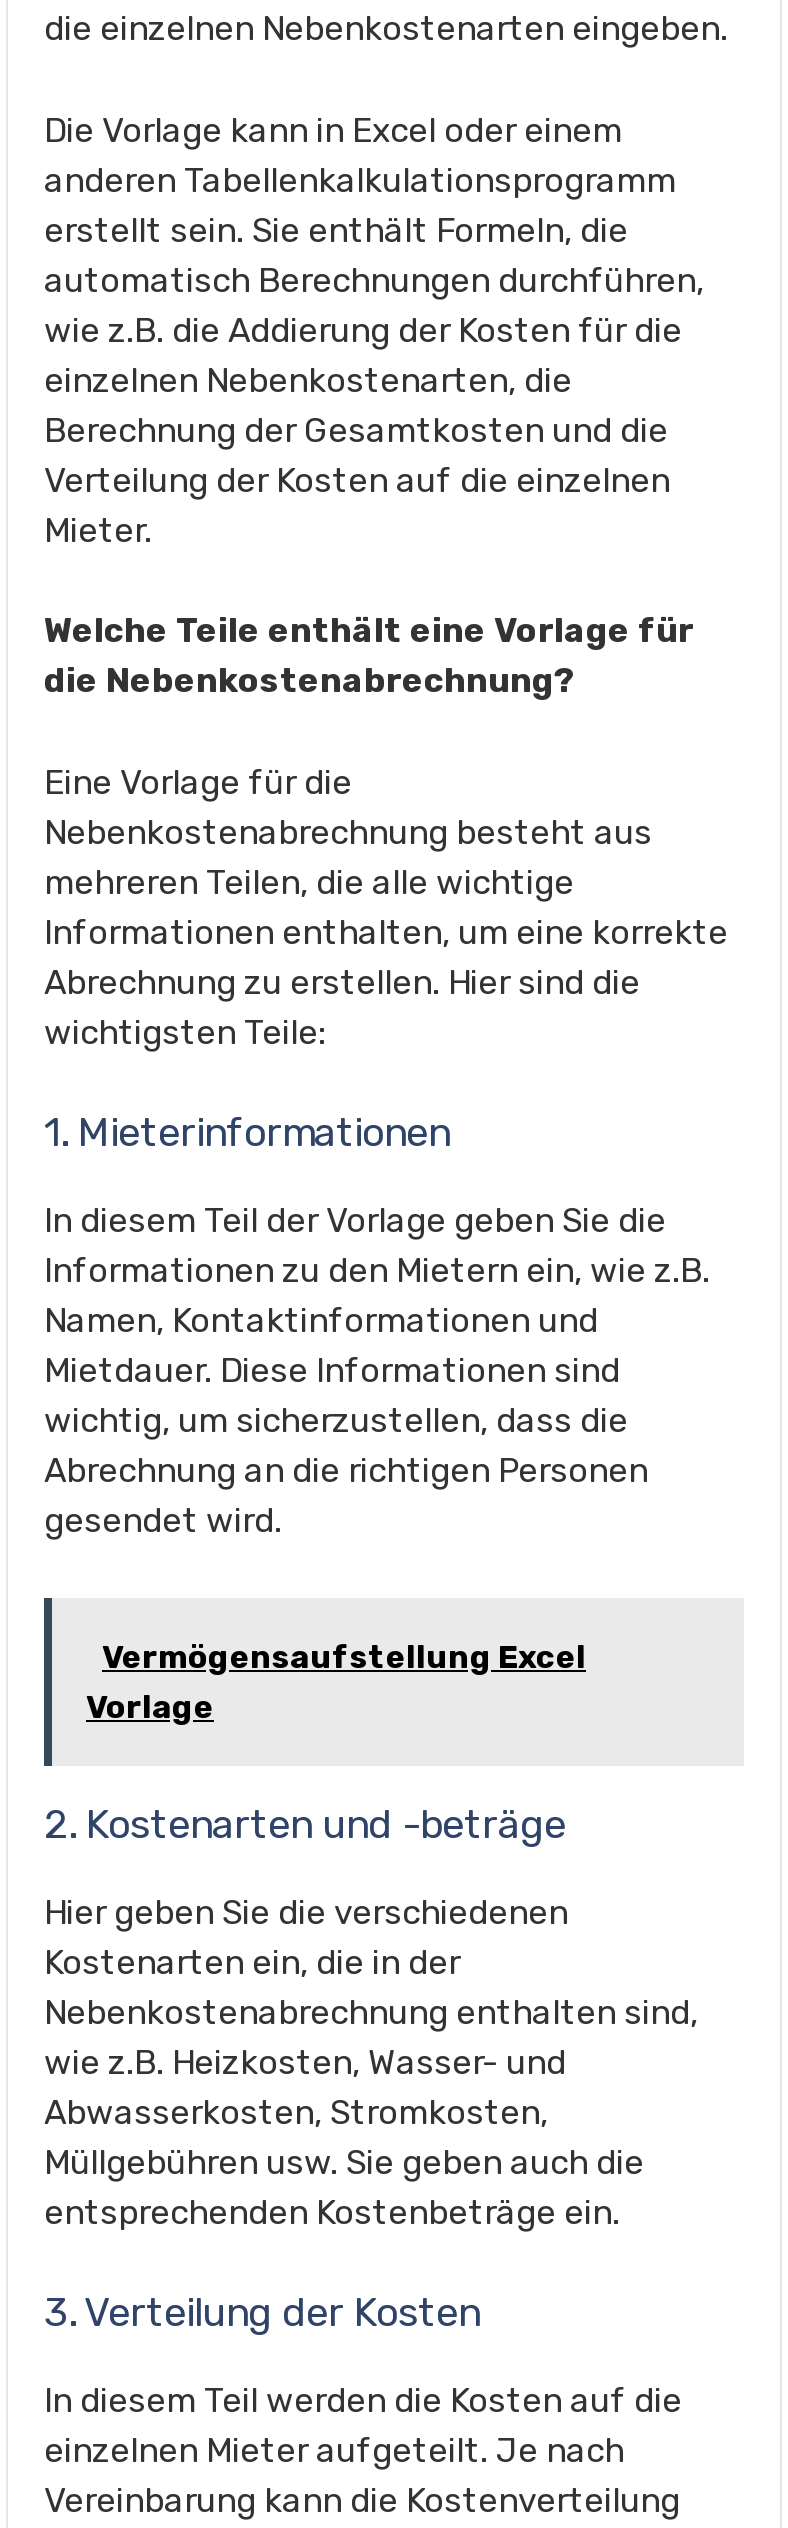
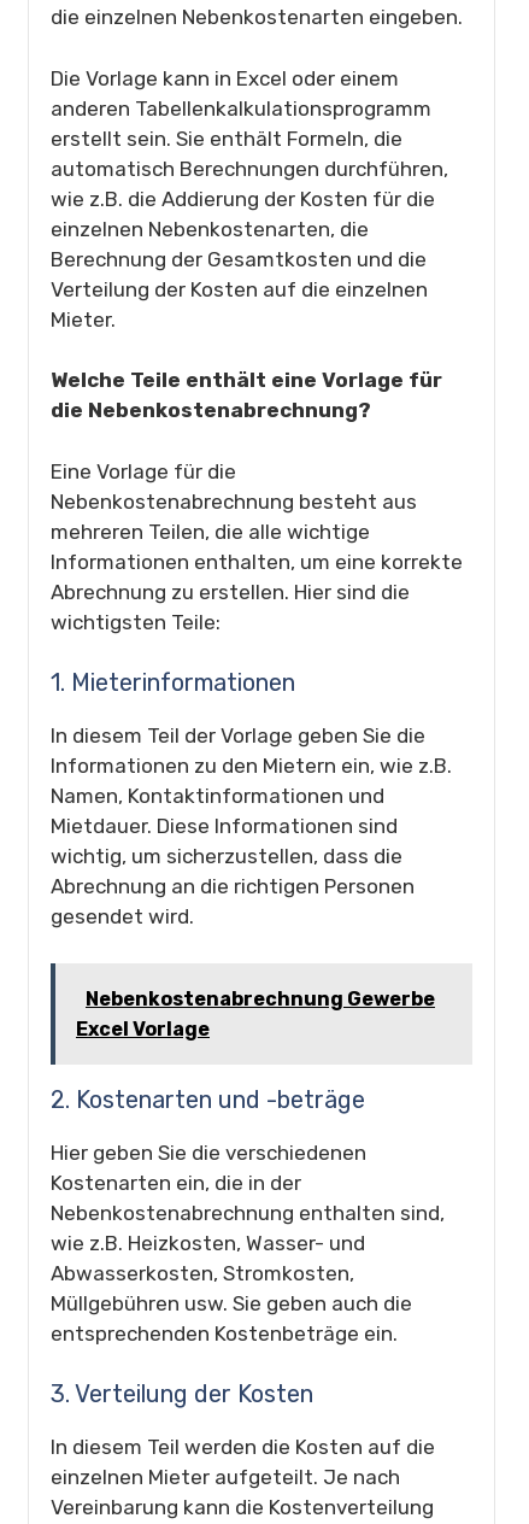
- Vermögensaufstellung Excel
- Vorlage
+ Nebenkostenabrechnung Gewerbe
+ Excel Vorlage
